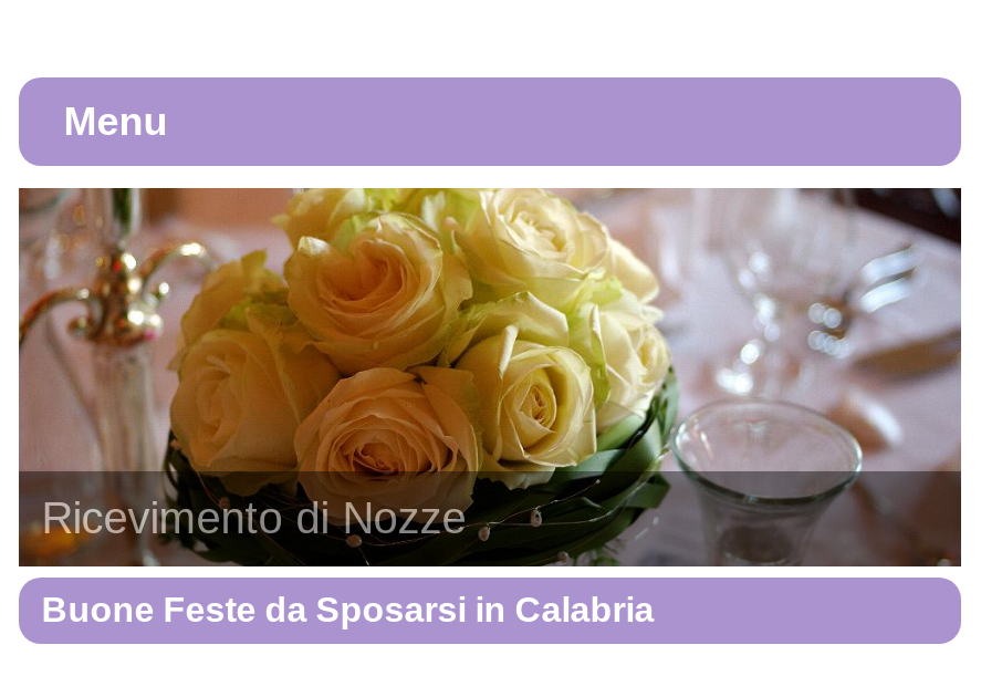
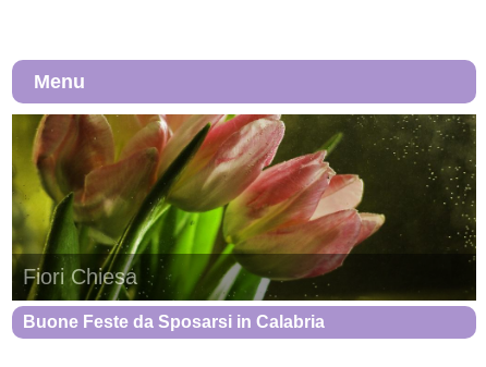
- [image]
- Ricevimento di Nozze
+ [image]
+ Fiori Chiesa
